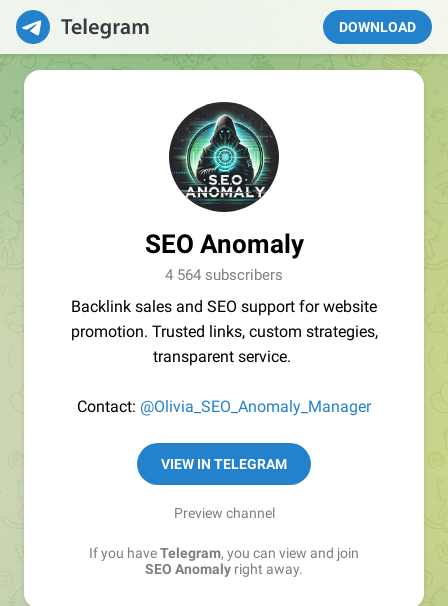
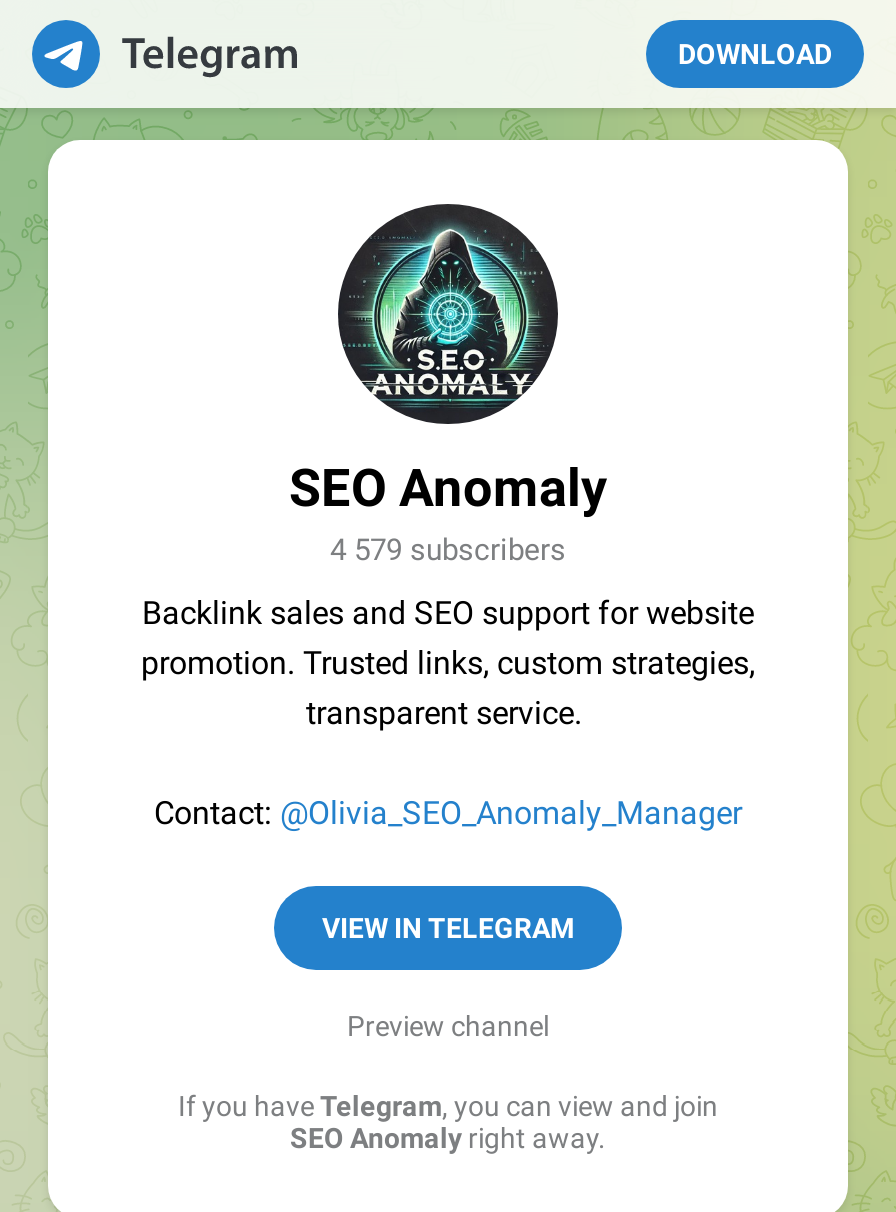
- 4 564 subscribers
+ 4 579 subscribers
